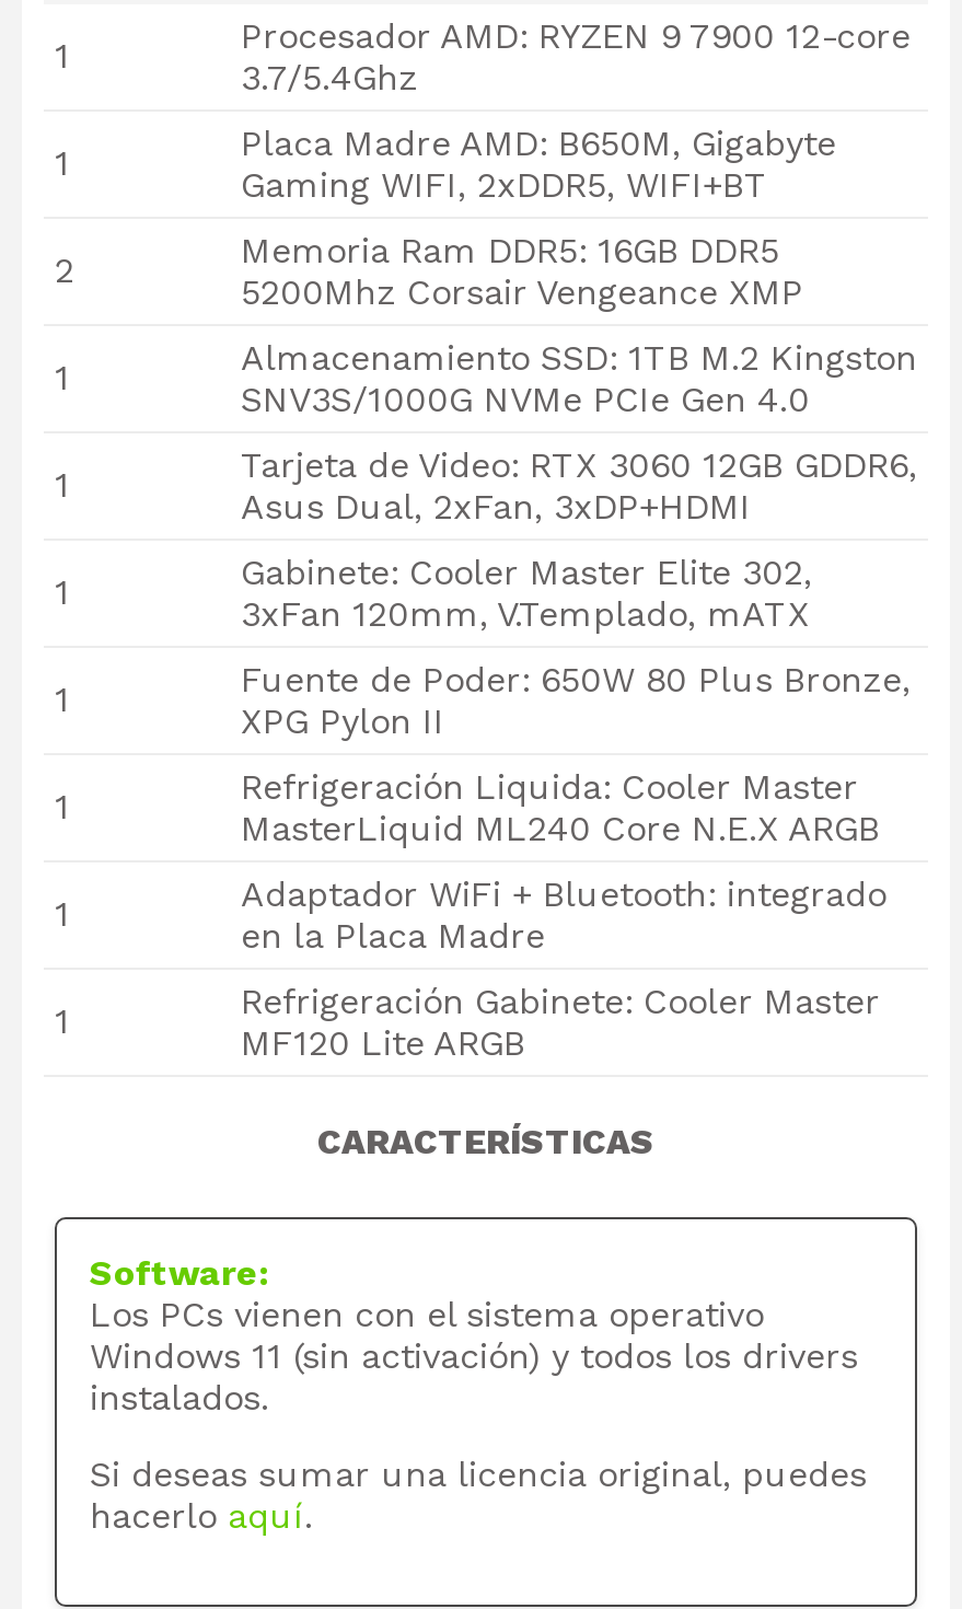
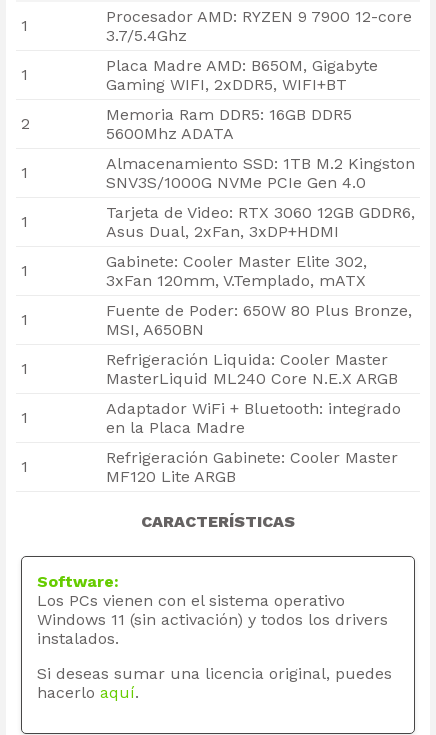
- 5200Mhz Corsair Vengeance XMP
+ 5600Mhz ADATA

- XPG Pylon II
+ MSI, A650BN
